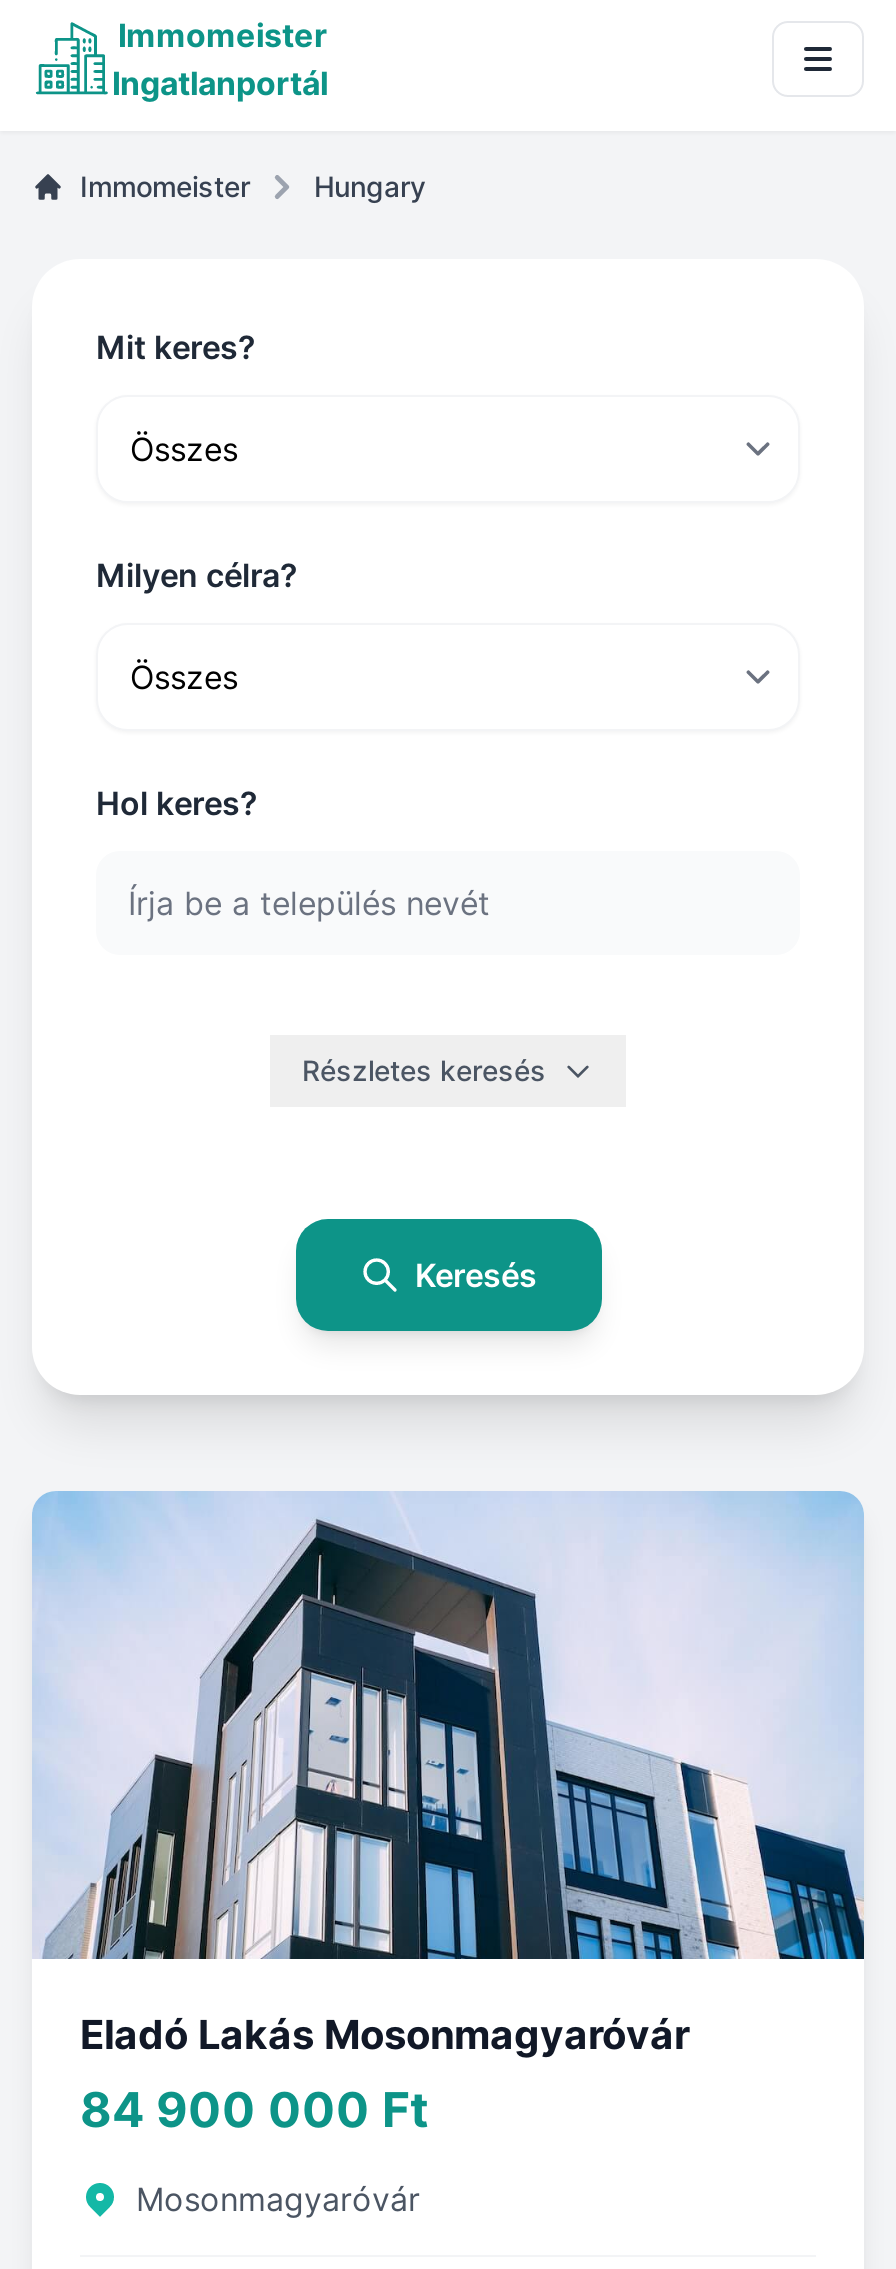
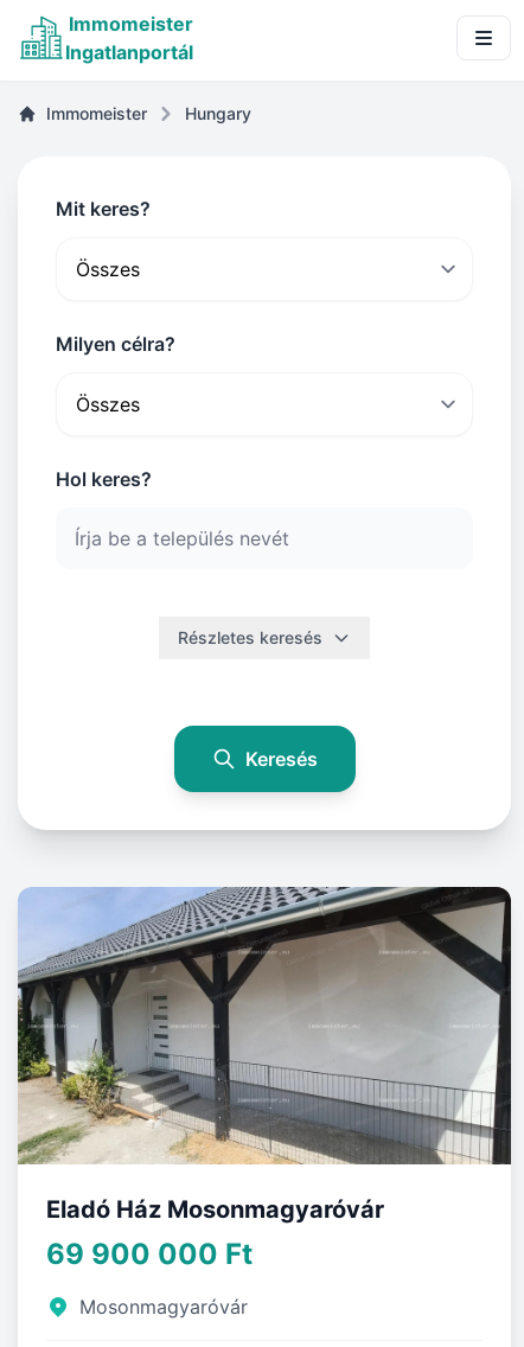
- [image]
- Eladó Lakás Mosonmagyaróvár
+ [image]
+ Eladó Ház Mosonmagyaróvár

- 84 900 000 Ft
+ 69 900 000 Ft
